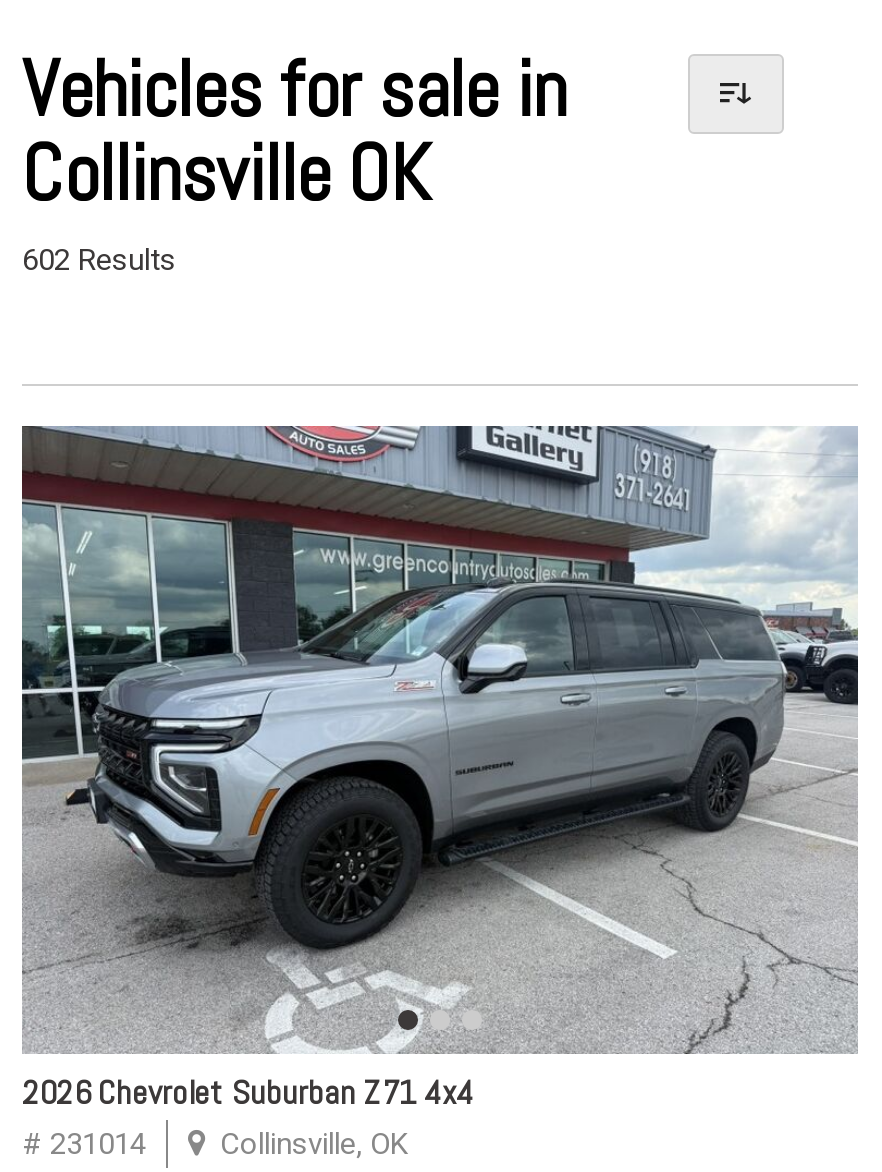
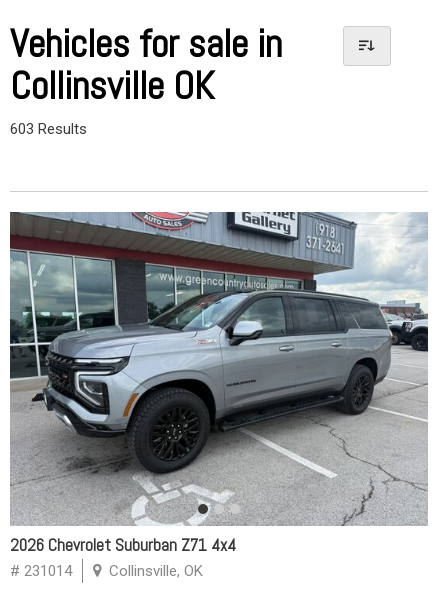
- 602 Results
+ 603 Results
